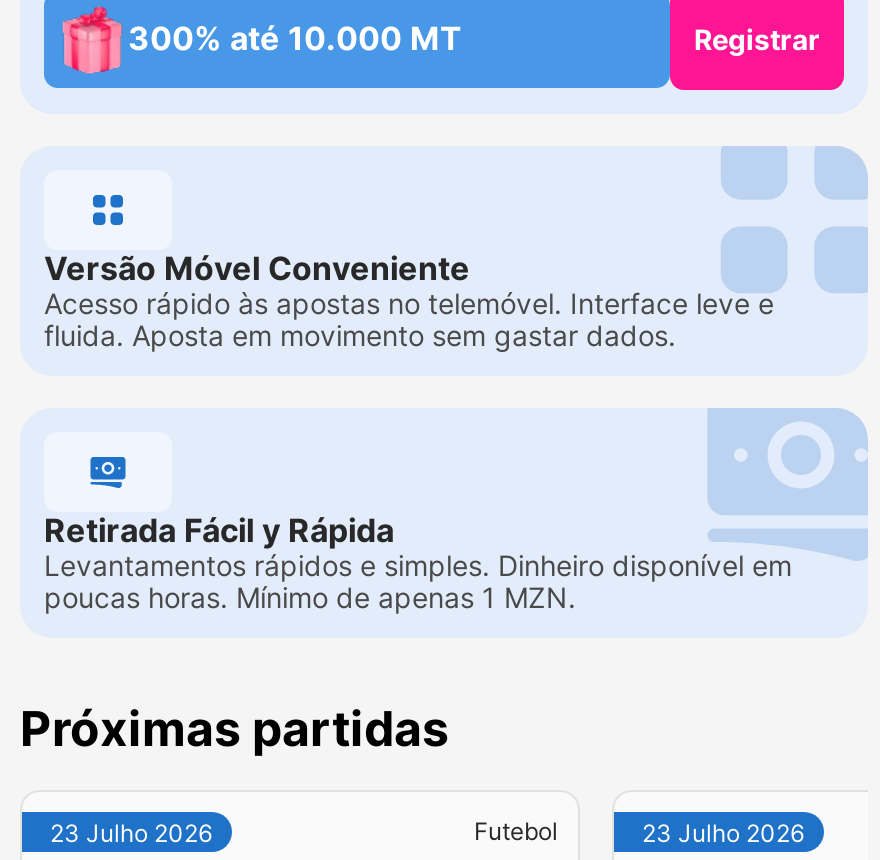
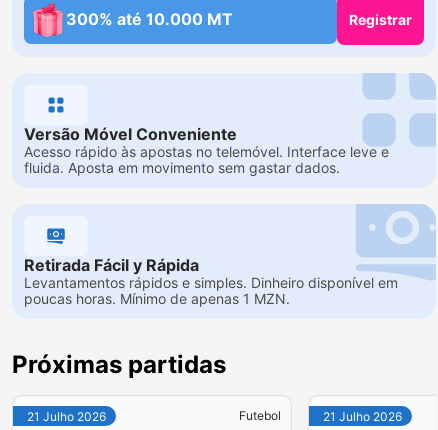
- 23 Julho 2026
+ 21 Julho 2026

- 23 Julho 2026
+ 21 Julho 2026
